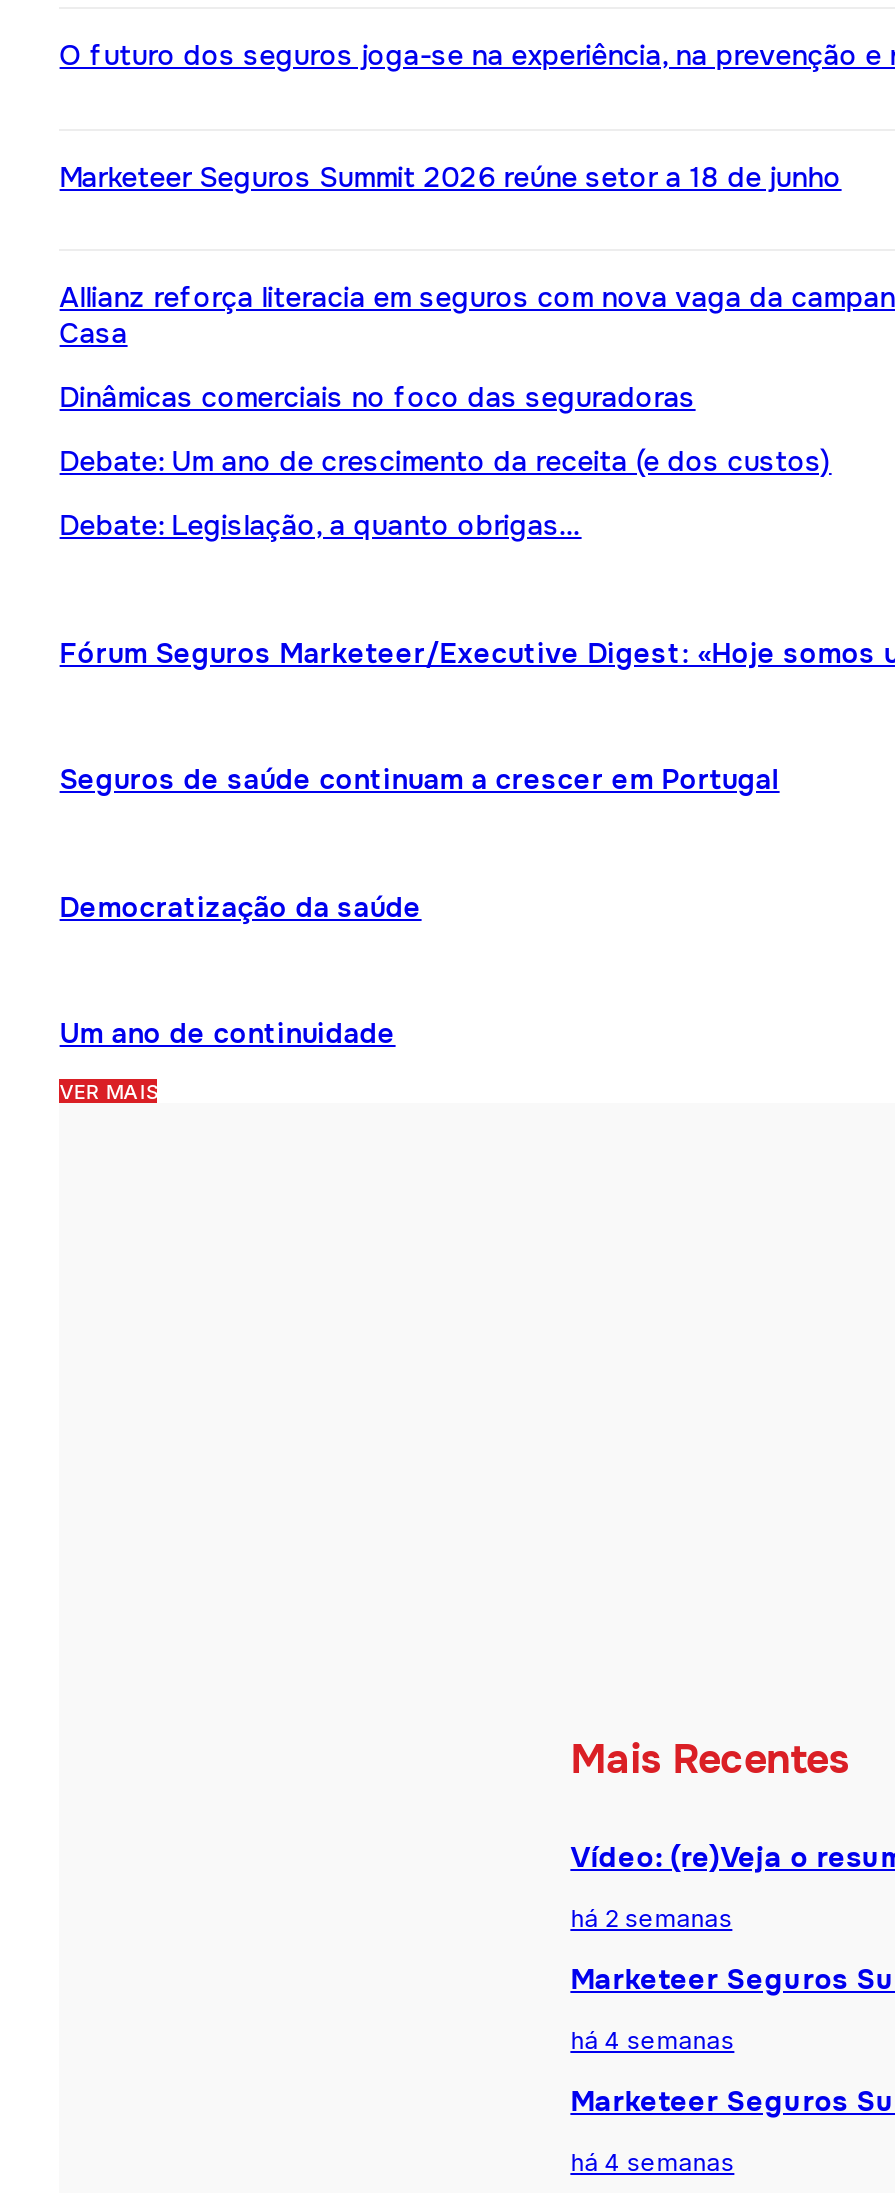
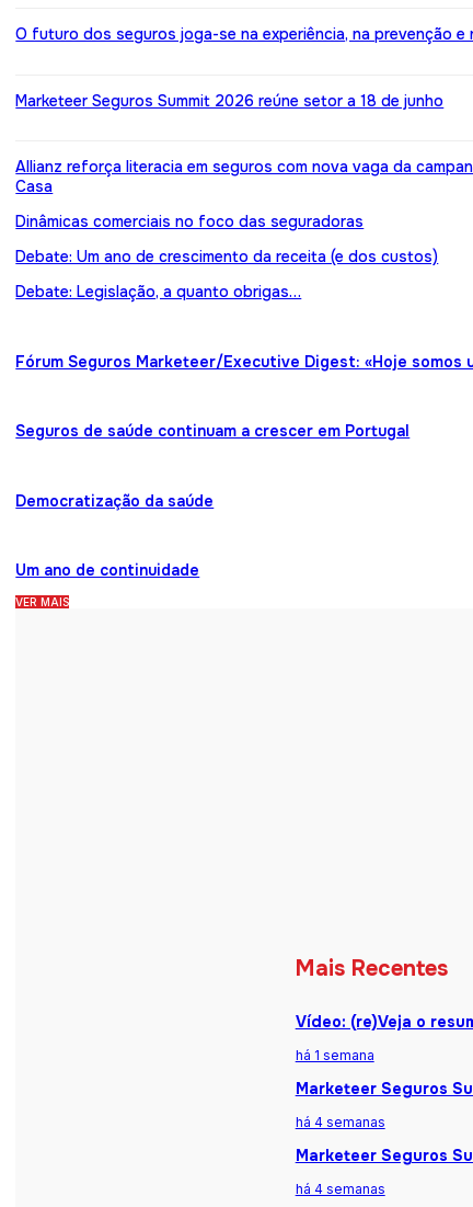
- há 2 semanas
+ há 1 semana
